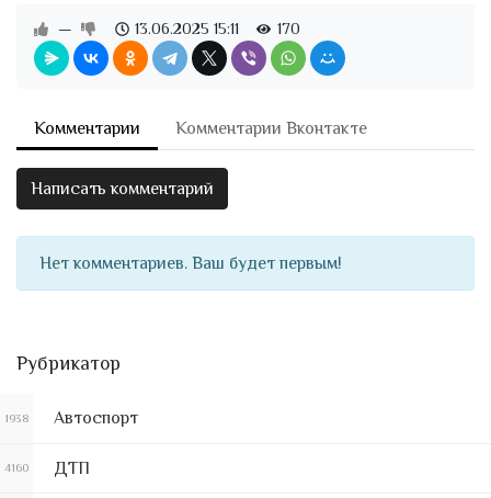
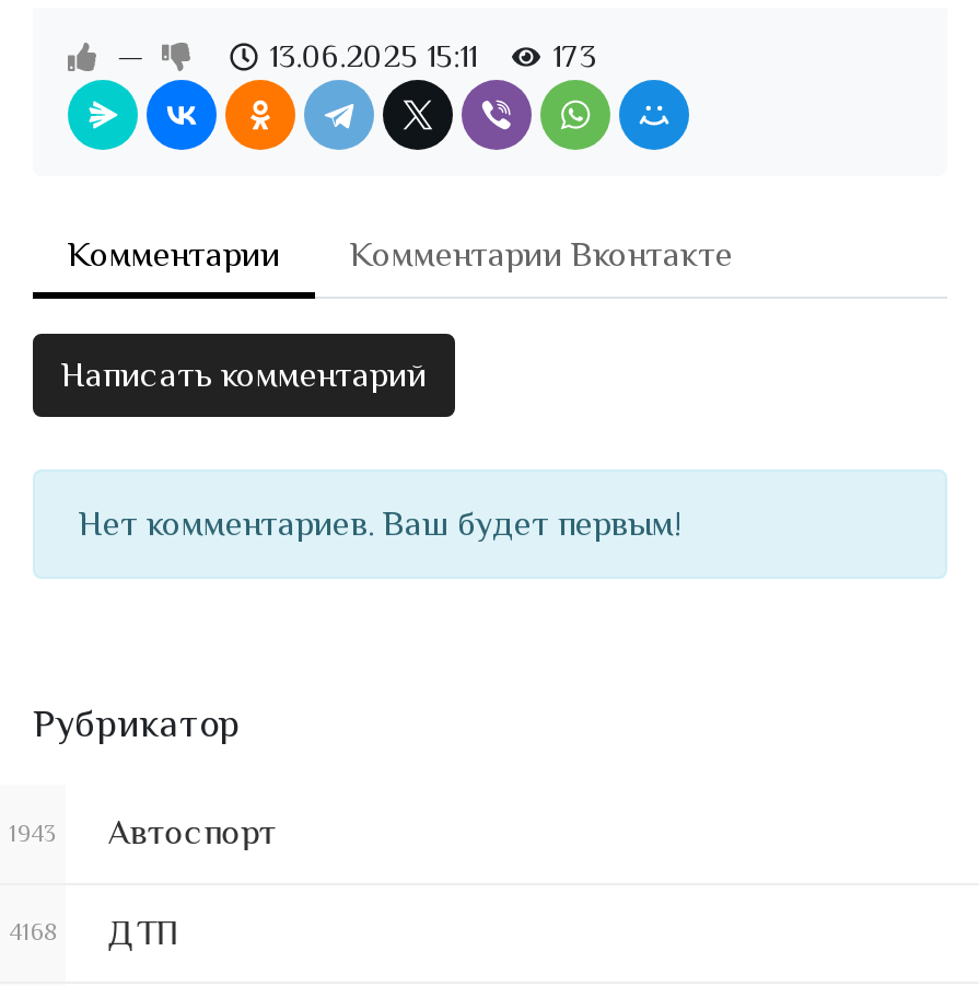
- 13.06.2025 15:11 170
+ 13.06.2025 15:11 173

- 1938 Автоспорт
+ 1943 Автоспорт

- 4160 ДТП
+ 4168 ДТП
